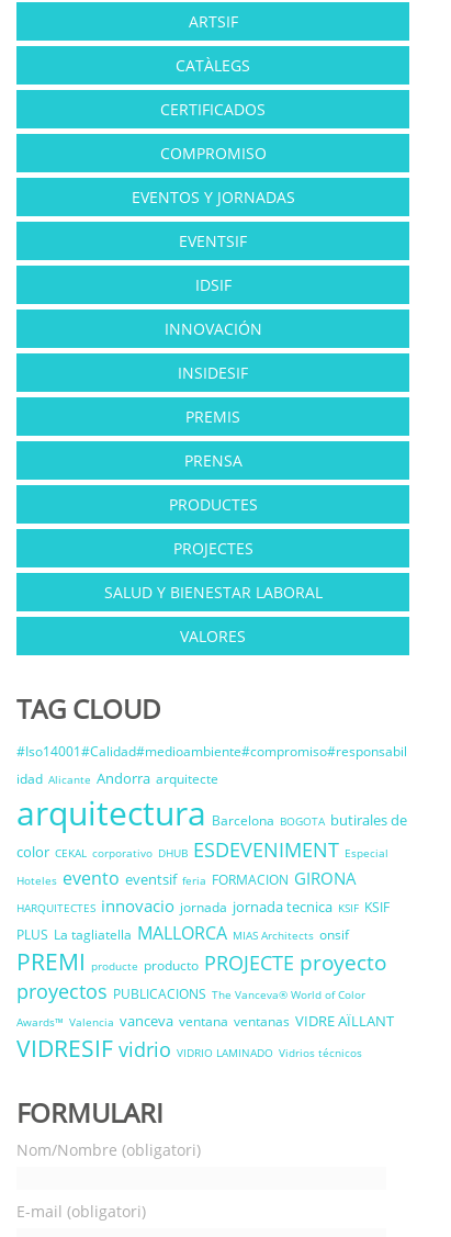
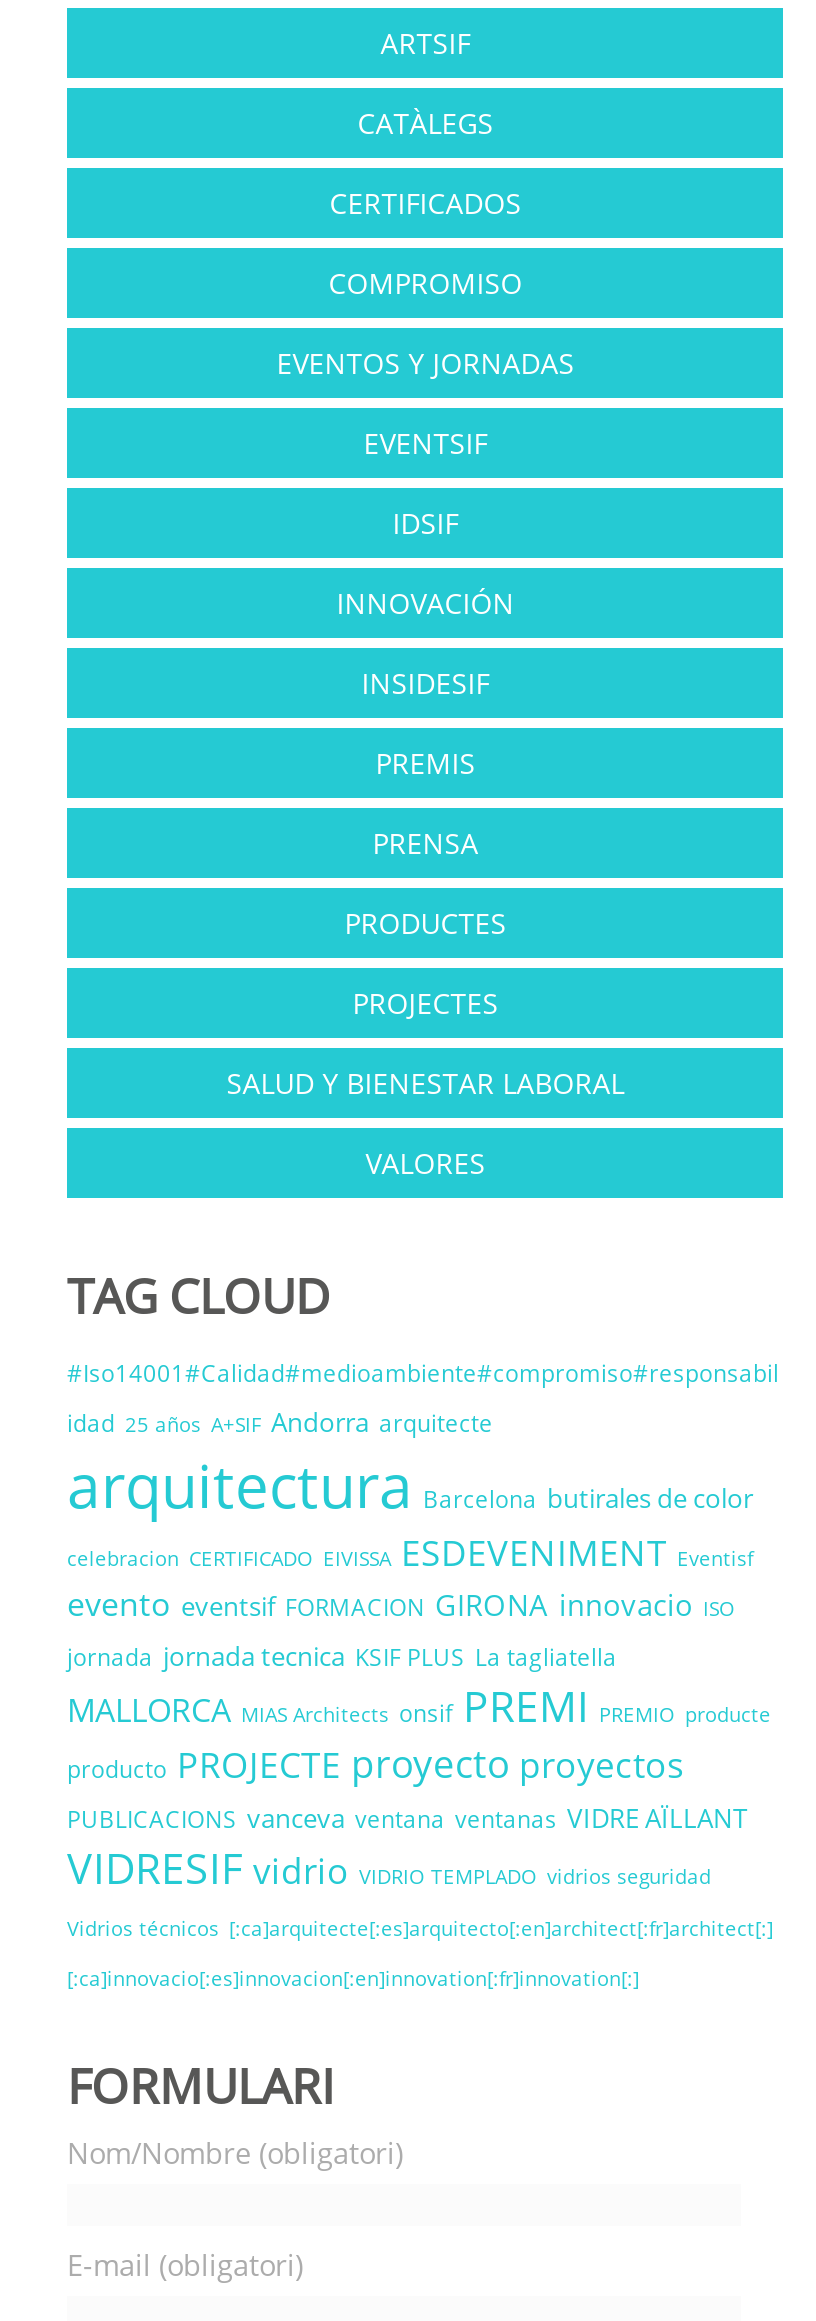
- idad Alicante Andorra arquitecte
- arquitectura Barcelona BOGOTA butirales de
- color CEKAL corporativo DHUB ESDEVENIMENT Especial
- Hoteles evento eventsif feria FORMACION GIRONA
- HARQUITECTES innovacio jornada jornada tecnica KSIF KSIF
- PLUS La tagliatella MALLORCA MIAS Architects onsif
- PREMI producte producto PROJECTE proyecto
- proyectos PUBLICACIONS The Vanceva® World of Color
- Awards™ Valencia vanceva ventana ventanas VIDRE AÏLLANT
- VIDRESIF vidrio VIDRIO LAMINADO Vidrios técnicos
+ idad 25 años A+SIF Andorra arquitecte
+ arquitectura Barcelona butirales de color
+ celebracion CERTIFICADO EIVISSA ESDEVENIMENT Eventisf
+ evento eventsif FORMACION GIRONA innovacio ISO
+ jornada jornada tecnica KSIF PLUS La tagliatella
+ MALLORCA MIAS Architects onsif PREMI PREMIO producte
+ producto PROJECTE proyecto proyectos
+ PUBLICACIONS vanceva ventana ventanas VIDRE AÏLLANT
+ VIDRESIF vidrio VIDRIO TEMPLADO vidrios seguridad
+ Vidrios técnicos [:ca]arquitecte[:es]arquitecto[:en]architect[:fr]architect[:]
+ [:ca]innovacio[:es]innovacion[:en]innovation[:fr]innovation[:]
